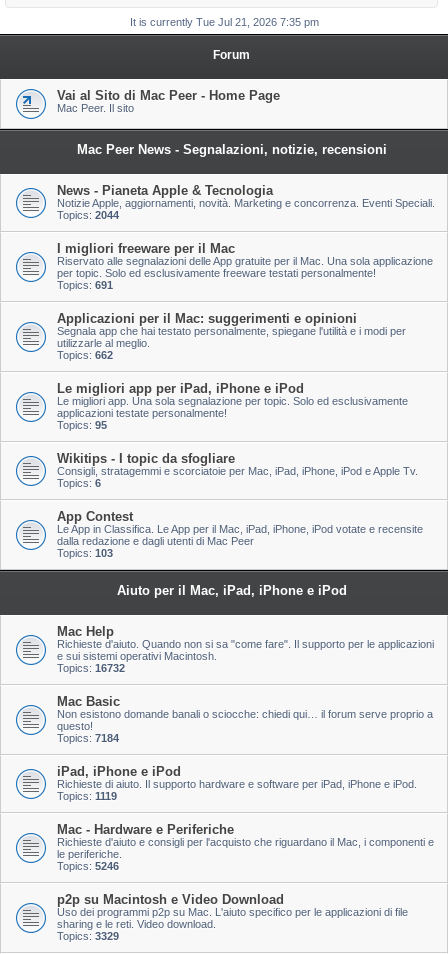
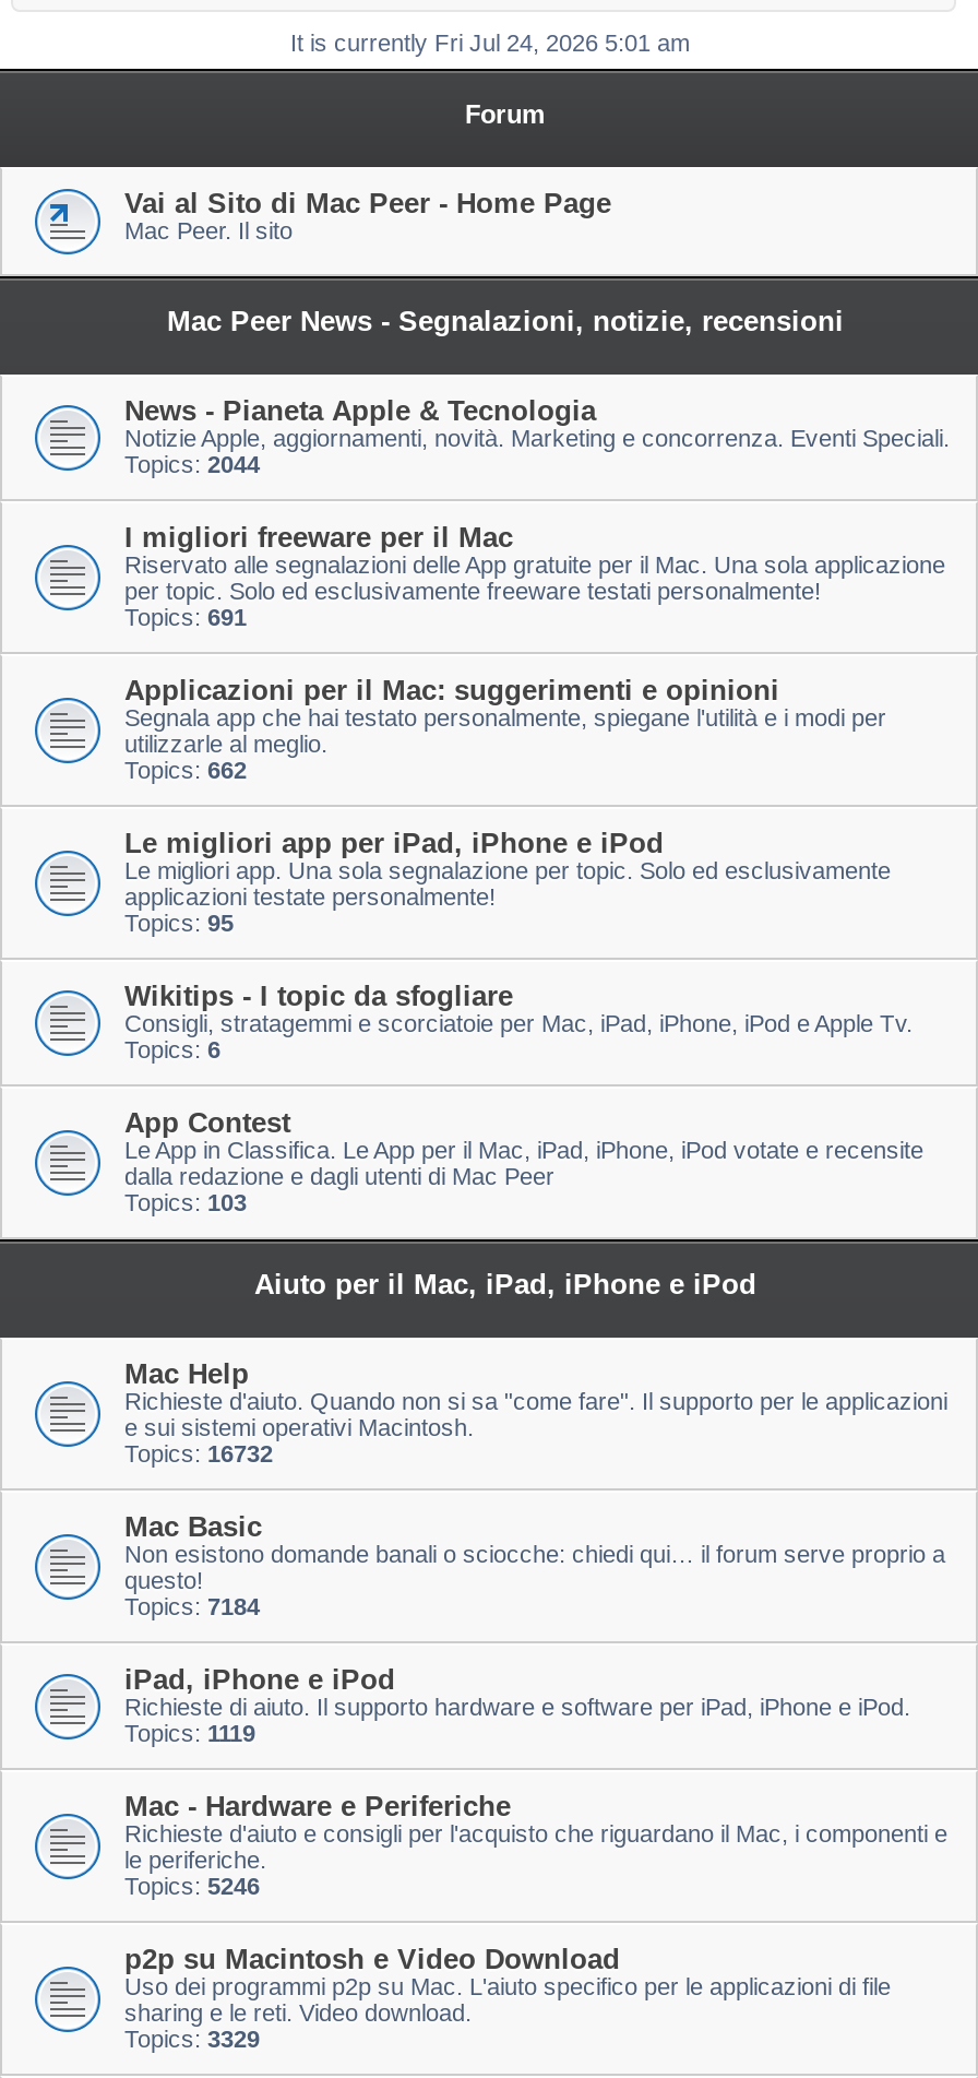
- It is currently Tue Jul 21, 2026 7:35 pm
+ It is currently Fri Jul 24, 2026 5:01 am
